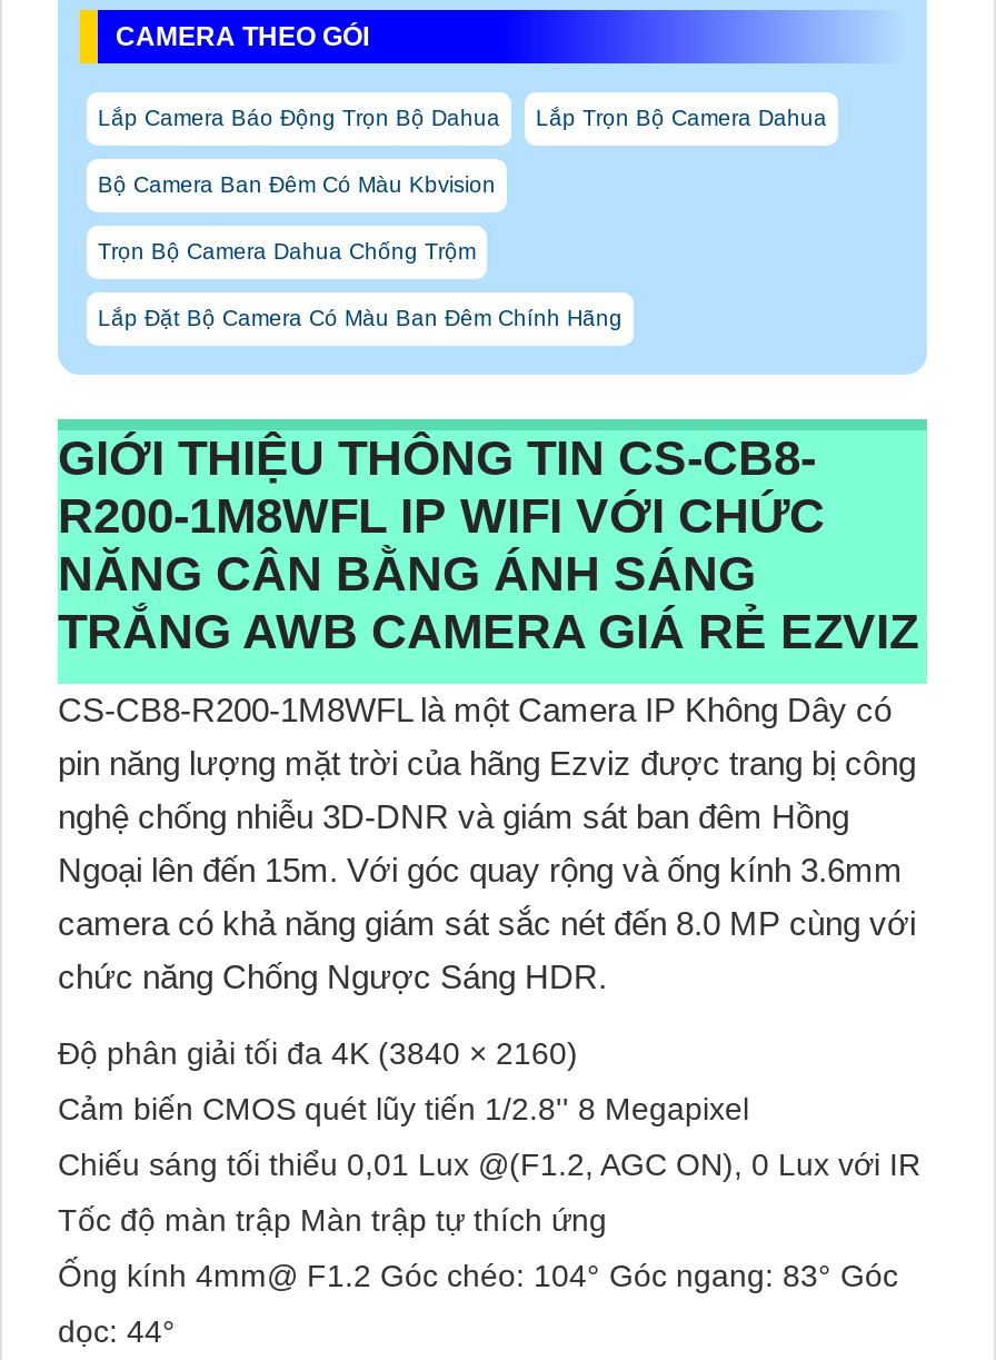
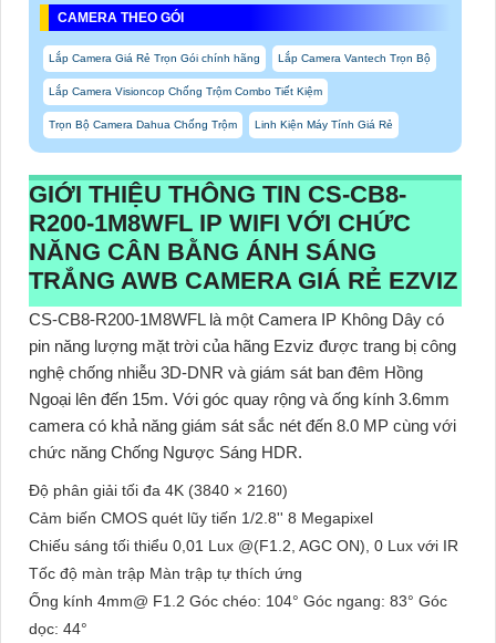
- Lắp Camera Báo Động Trọn Bộ Dahua
- Lắp Trọn Bộ Camera Dahua
+ Lắp Camera Giá Rẻ Trọn Gói chính hãng
+ Lắp Camera Vantech Trọn Bộ

- Bộ Camera Ban Đêm Có Màu Kbvision
+ Lắp Camera Visioncop Chống Trộm Combo Tiết Kiệm

- Lắp Đặt Bộ Camera Có Màu Ban Đêm Chính Hãng
+ Linh Kiện Máy Tính Giá Rẻ
